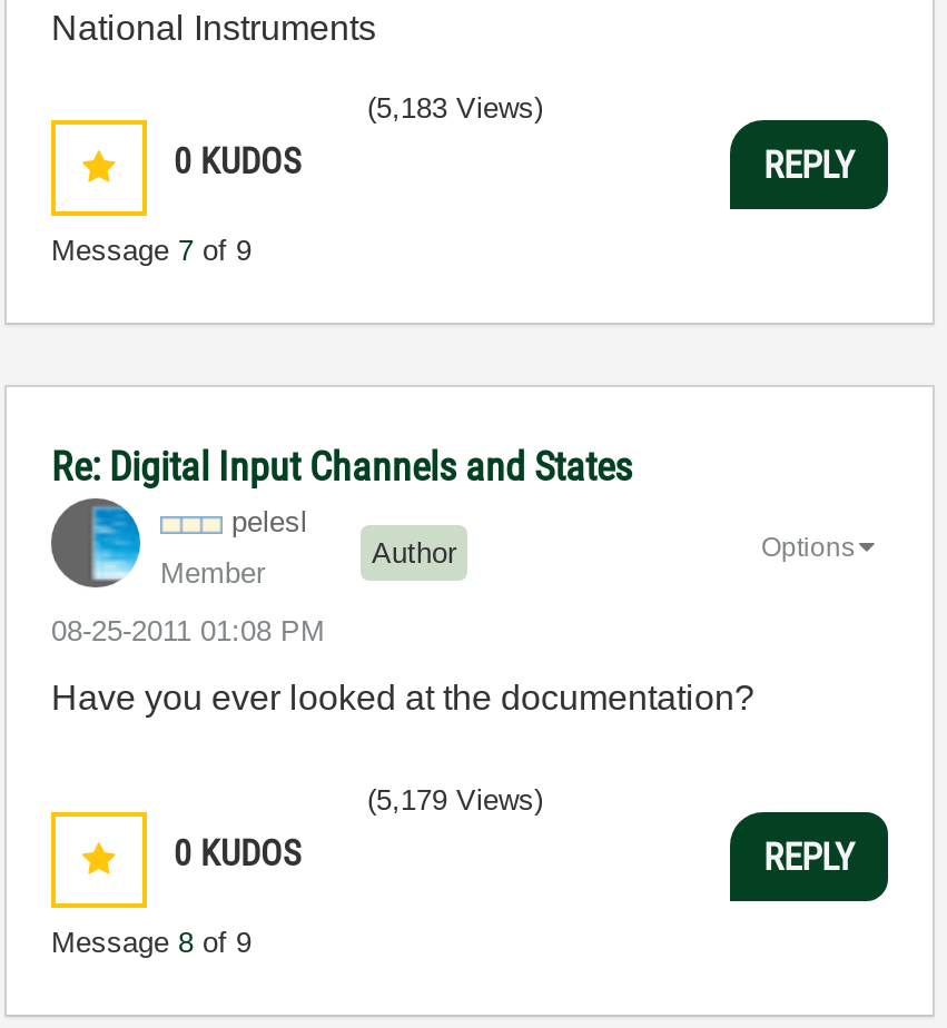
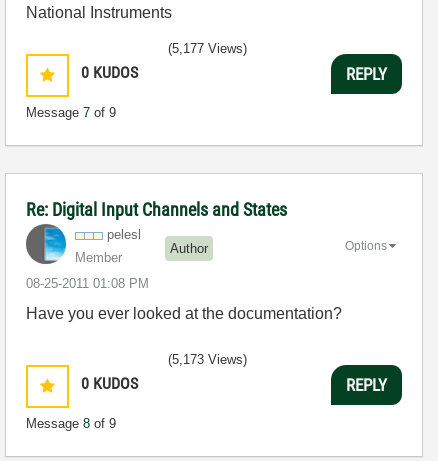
- (5,183 Views)
+ (5,177 Views)

- (5,179 Views)
+ (5,173 Views)
